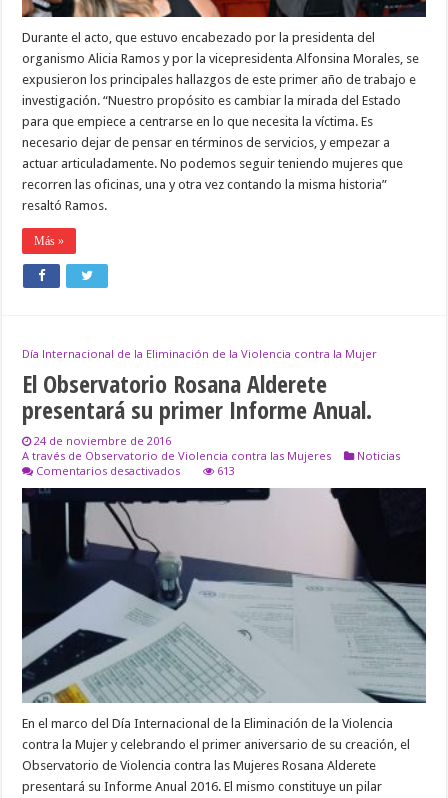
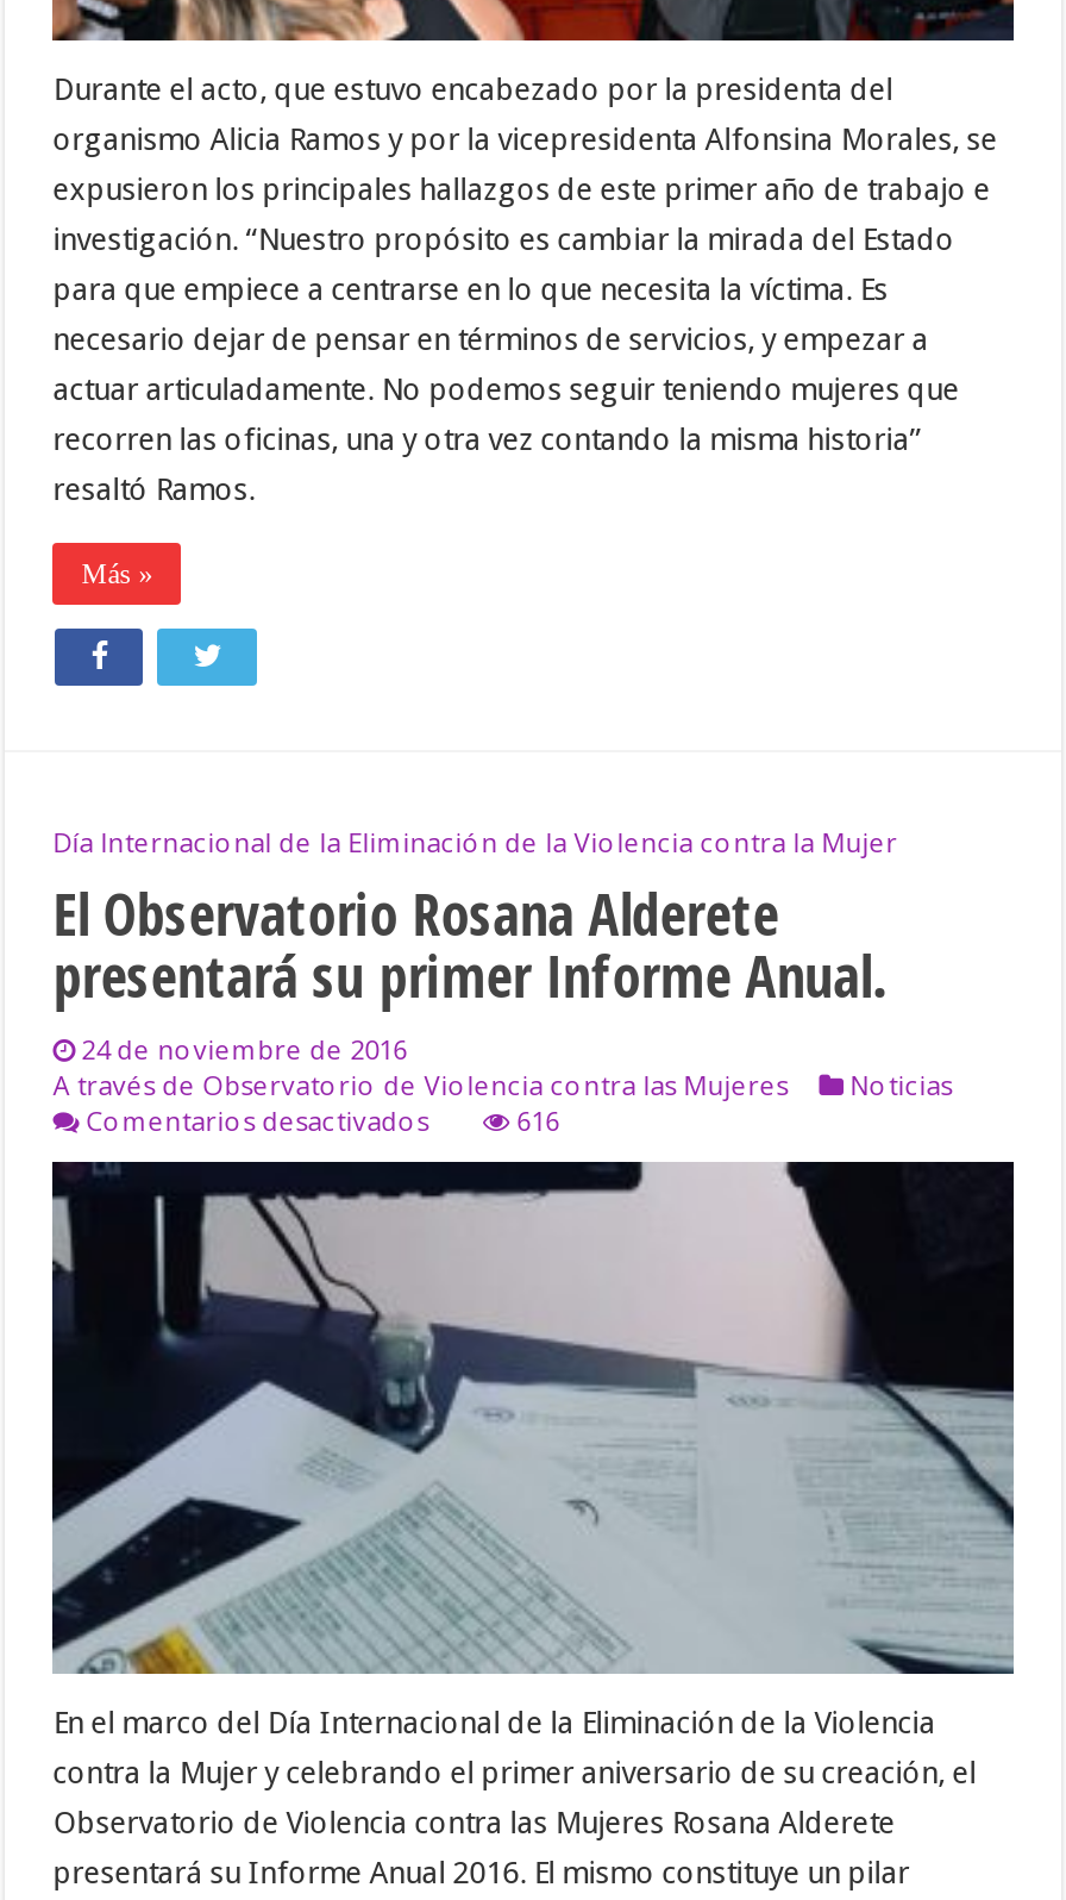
- 613
+ 616
